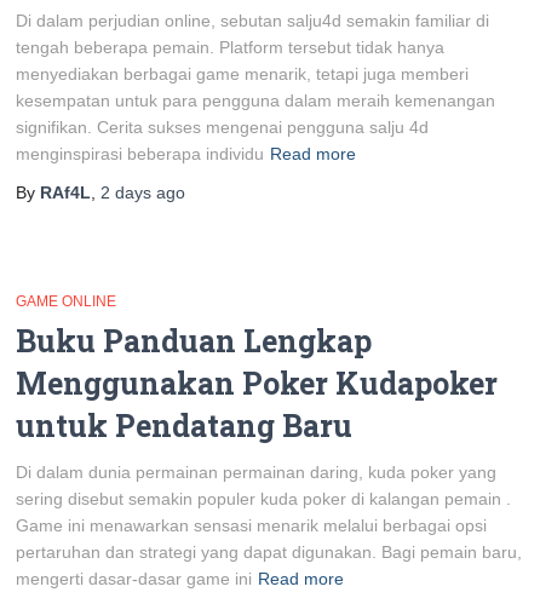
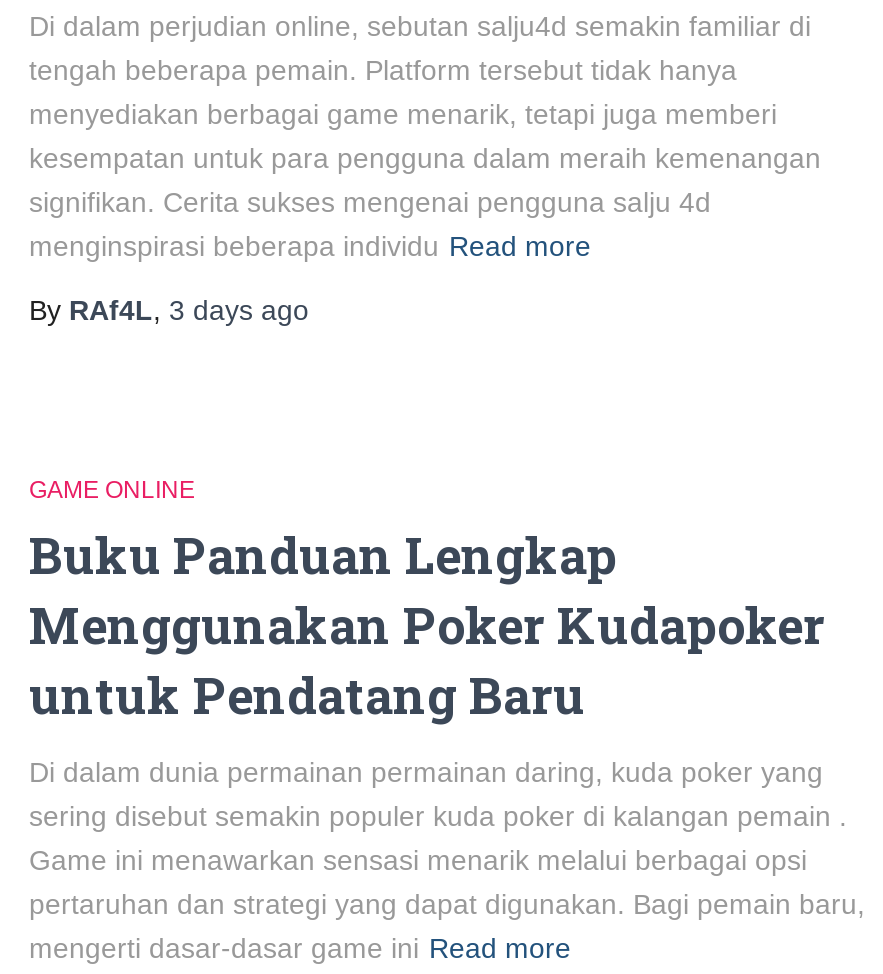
- By RAf4L, 2 days ago
+ By RAf4L, 3 days ago
